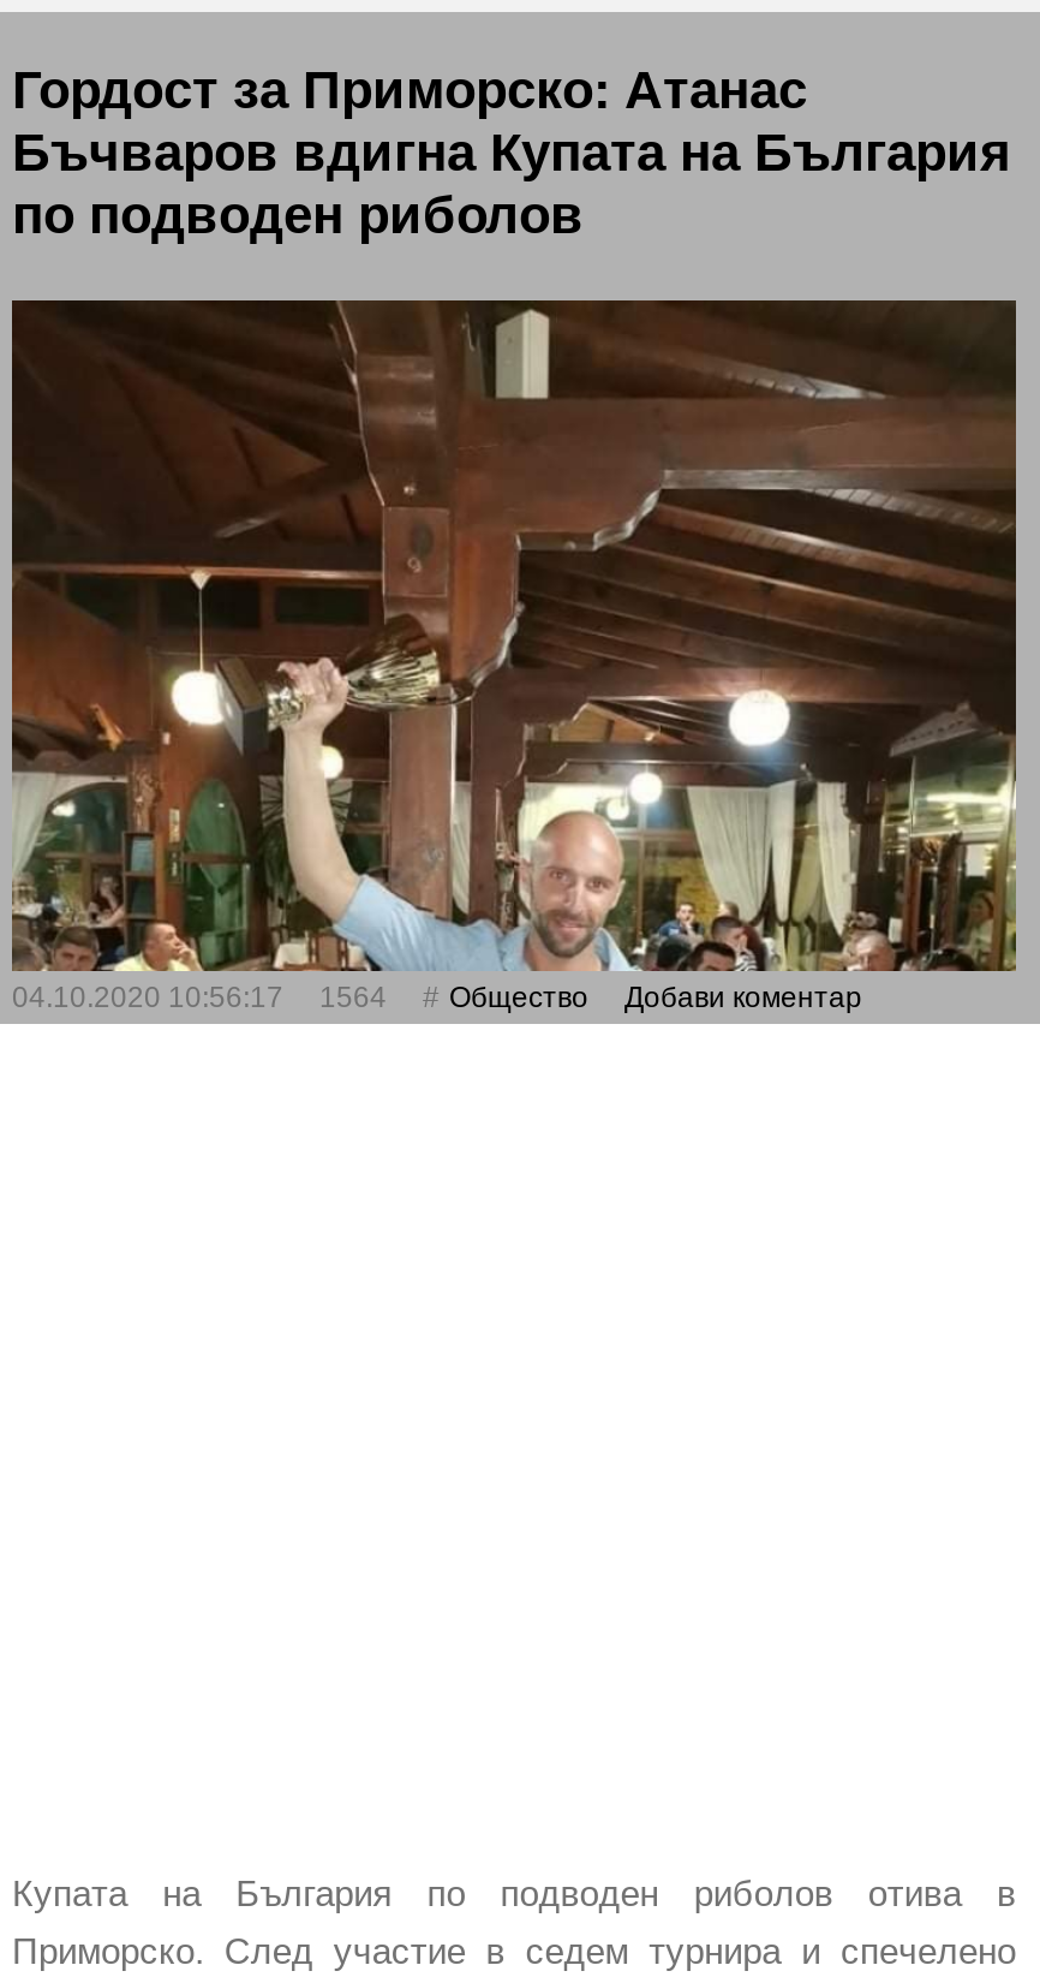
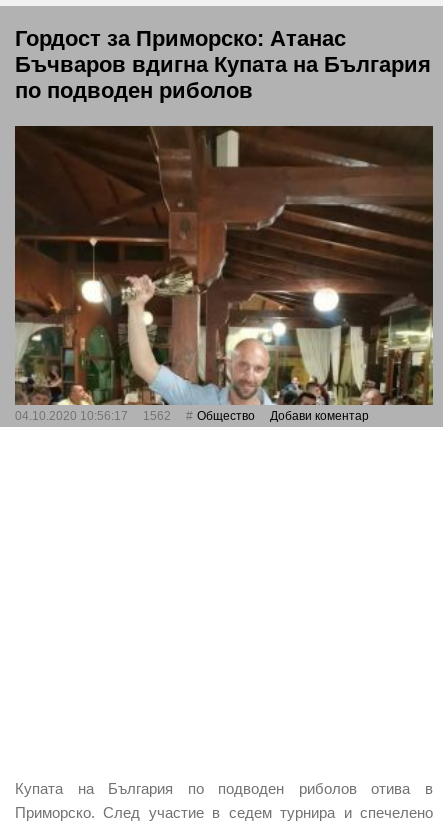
- 04.10.2020 10:56:17 1564 Общество Добави коментар
+ 04.10.2020 10:56:17 1562 Общество Добави коментар
